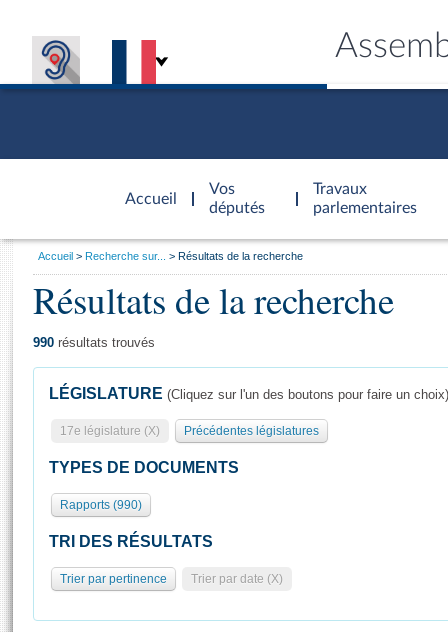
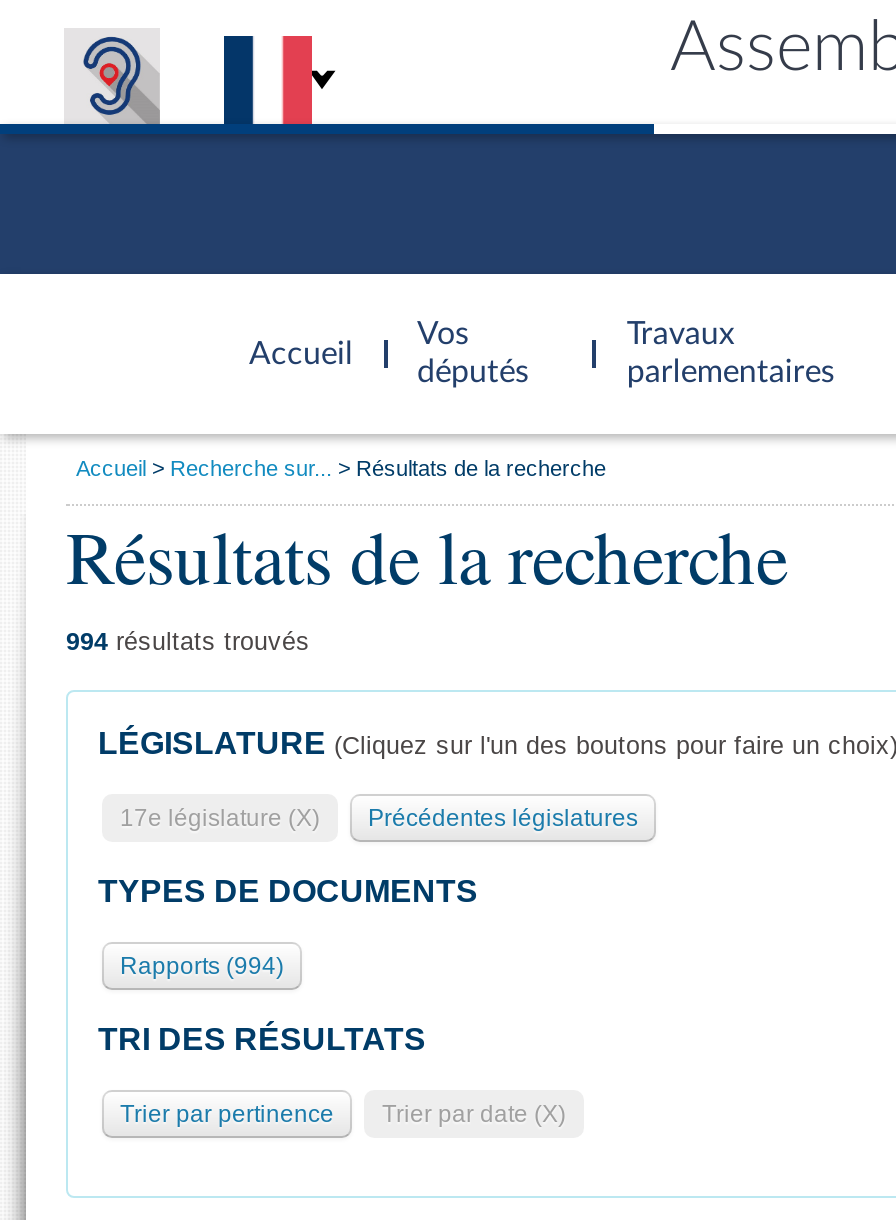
- 990 résultats trouvés
+ 994 résultats trouvés

- Rapports (990)
+ Rapports (994)
